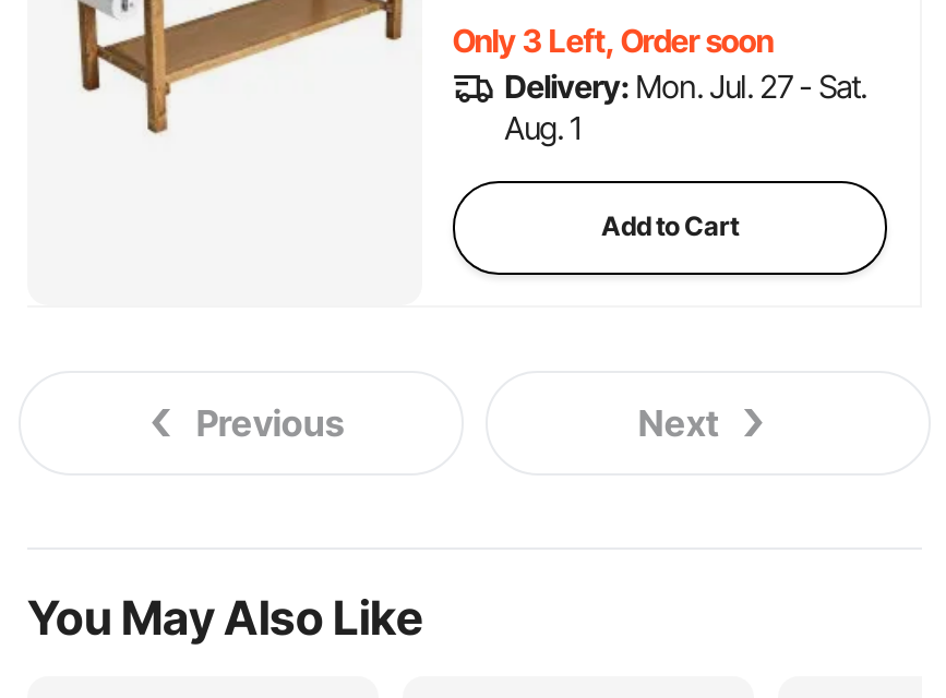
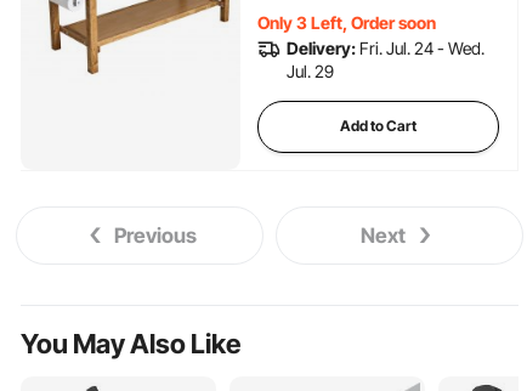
- Delivery: Mon. Jul. 27 - Sat.
- Aug. 1
+ Delivery: Fri. Jul. 24 - Wed.
+ Jul. 29
